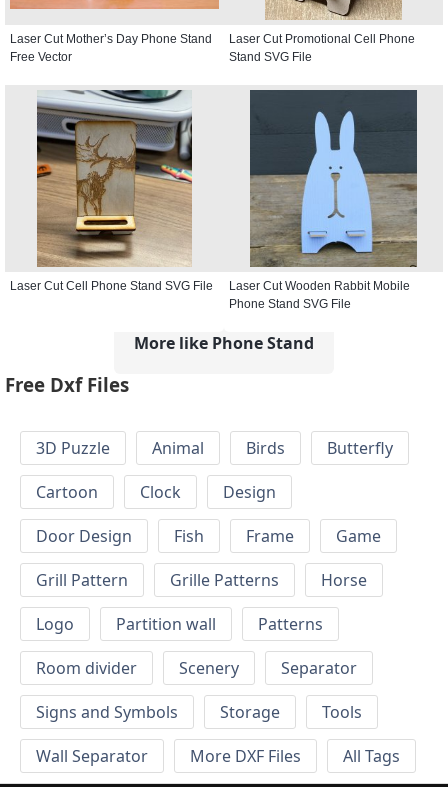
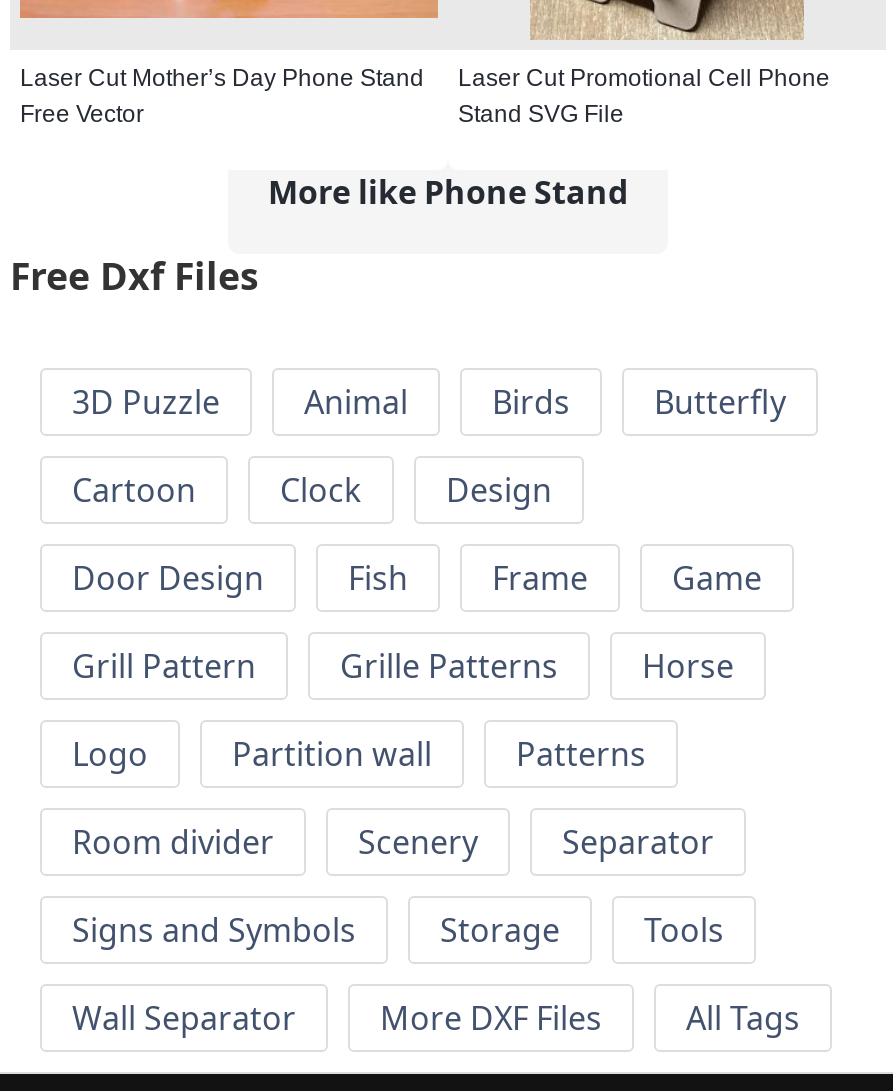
- [image]
- Laser Cut Cell Phone Stand SVG File
- Laser Cut Wooden Rabbit Mobile
- Phone Stand SVG File

- [image]
